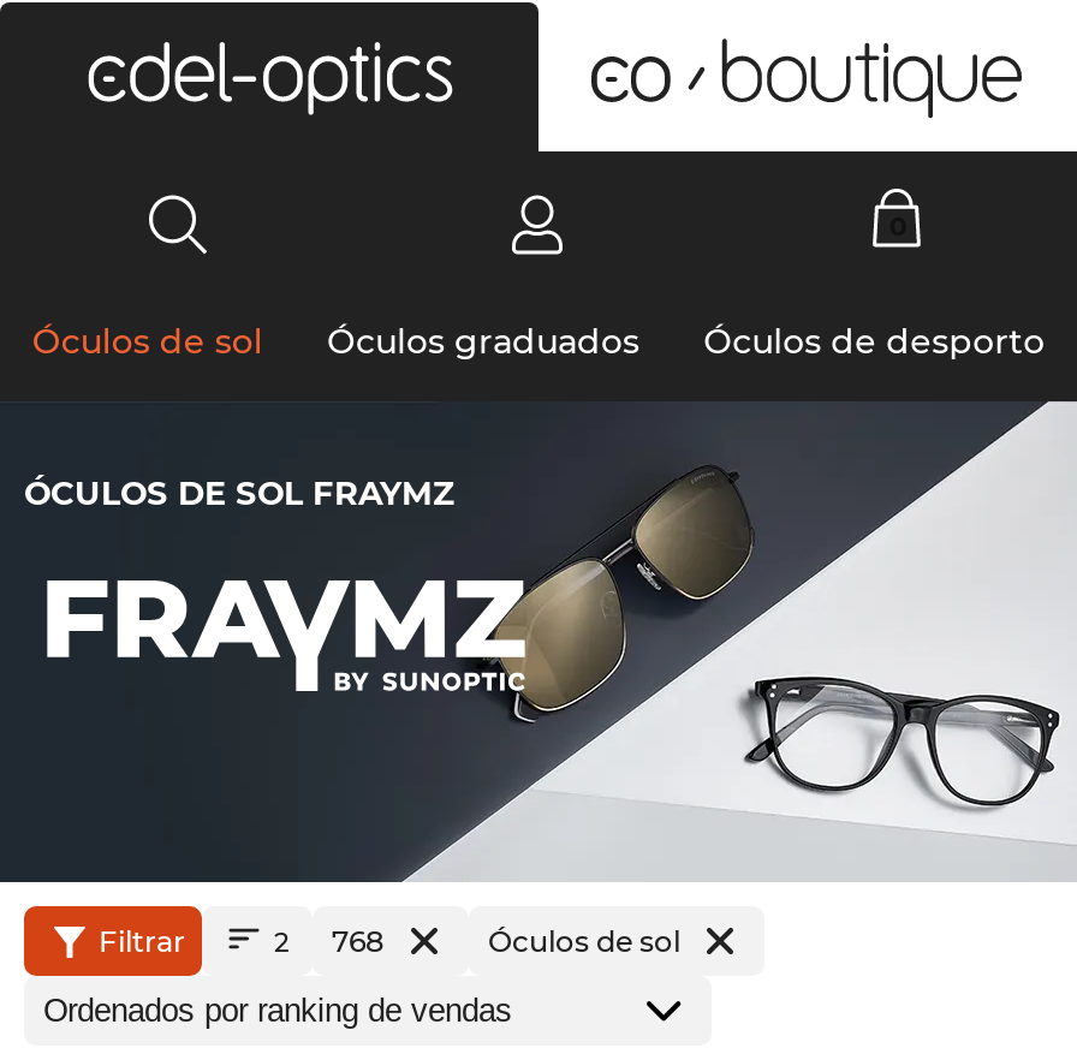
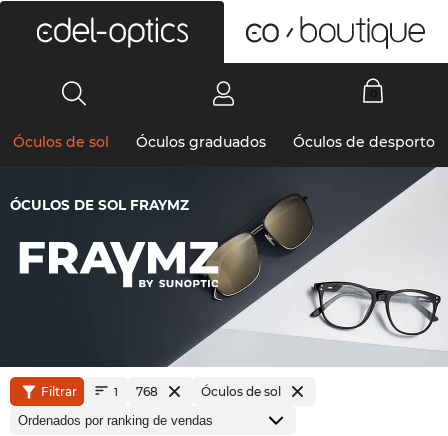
- 2 768
+ 1 768
